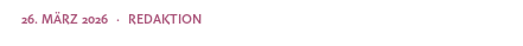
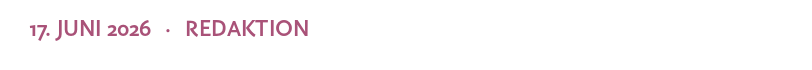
- 26. MÄRZ 2026
+ 17. JUNI 2026
